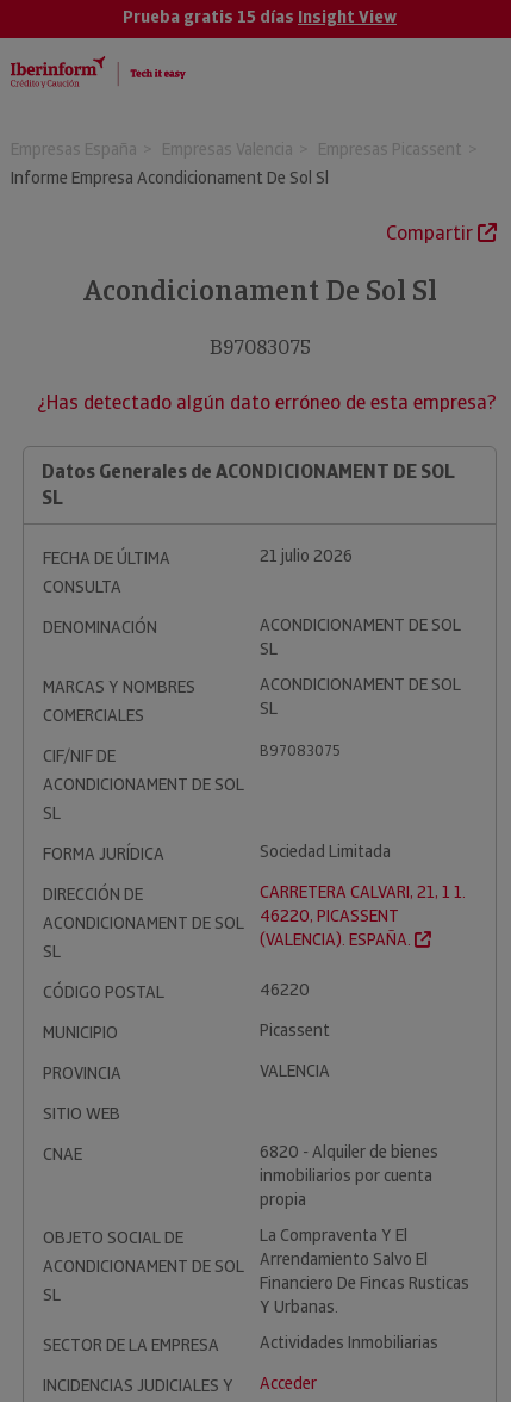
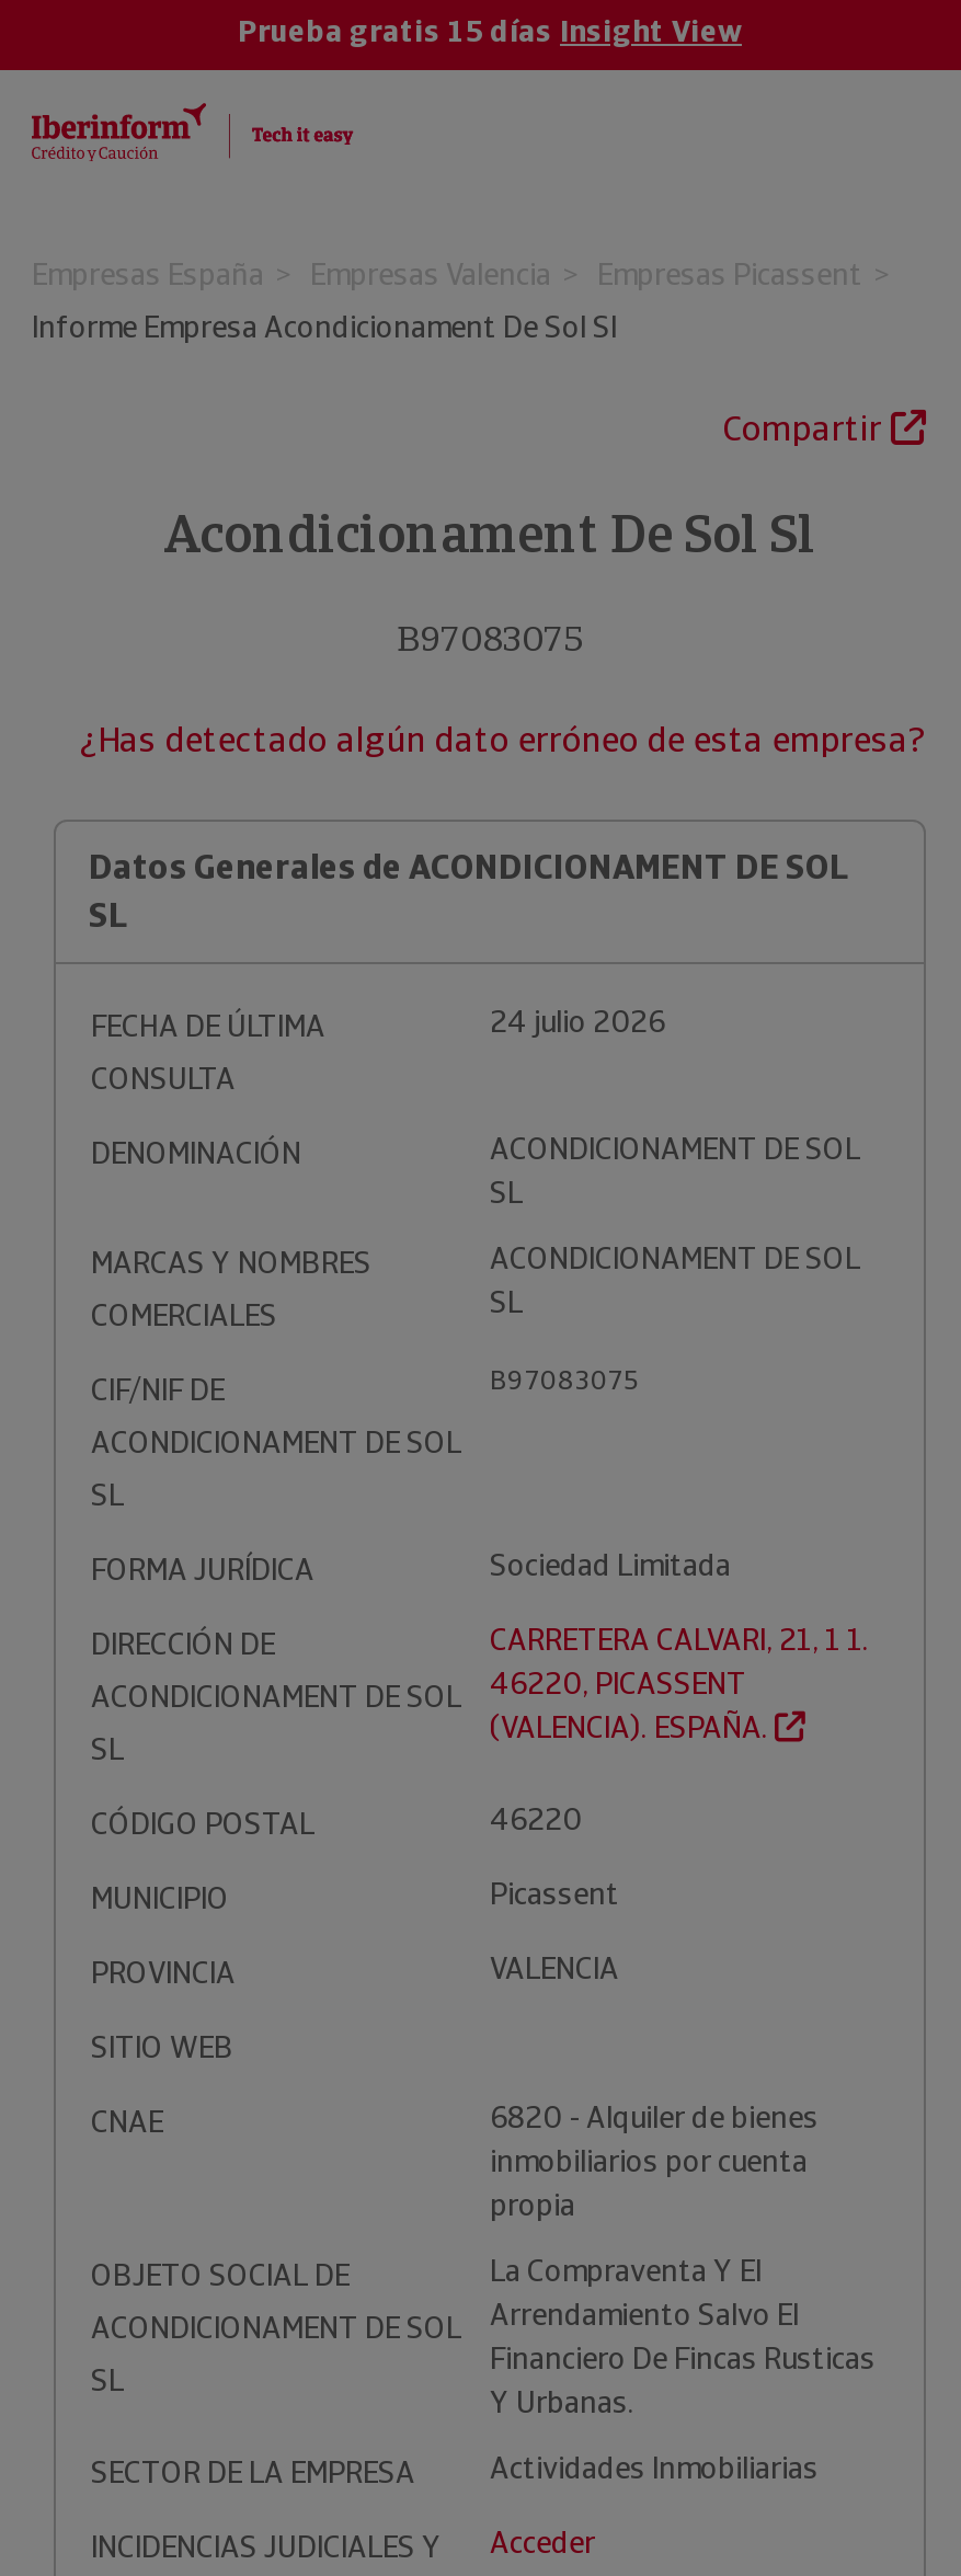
- 21 julio 2026
+ 24 julio 2026
